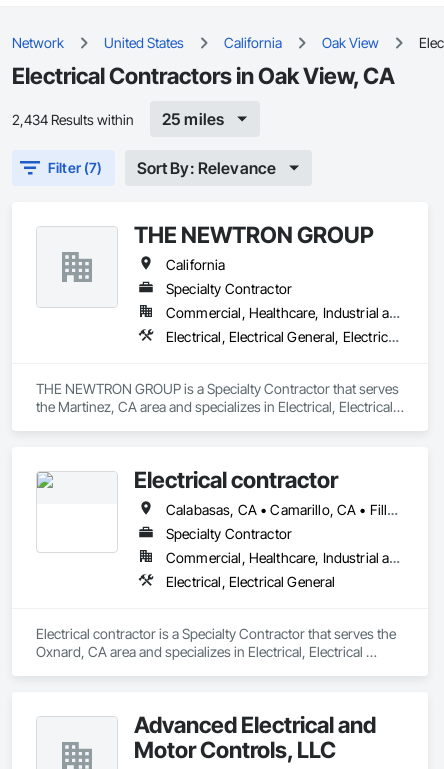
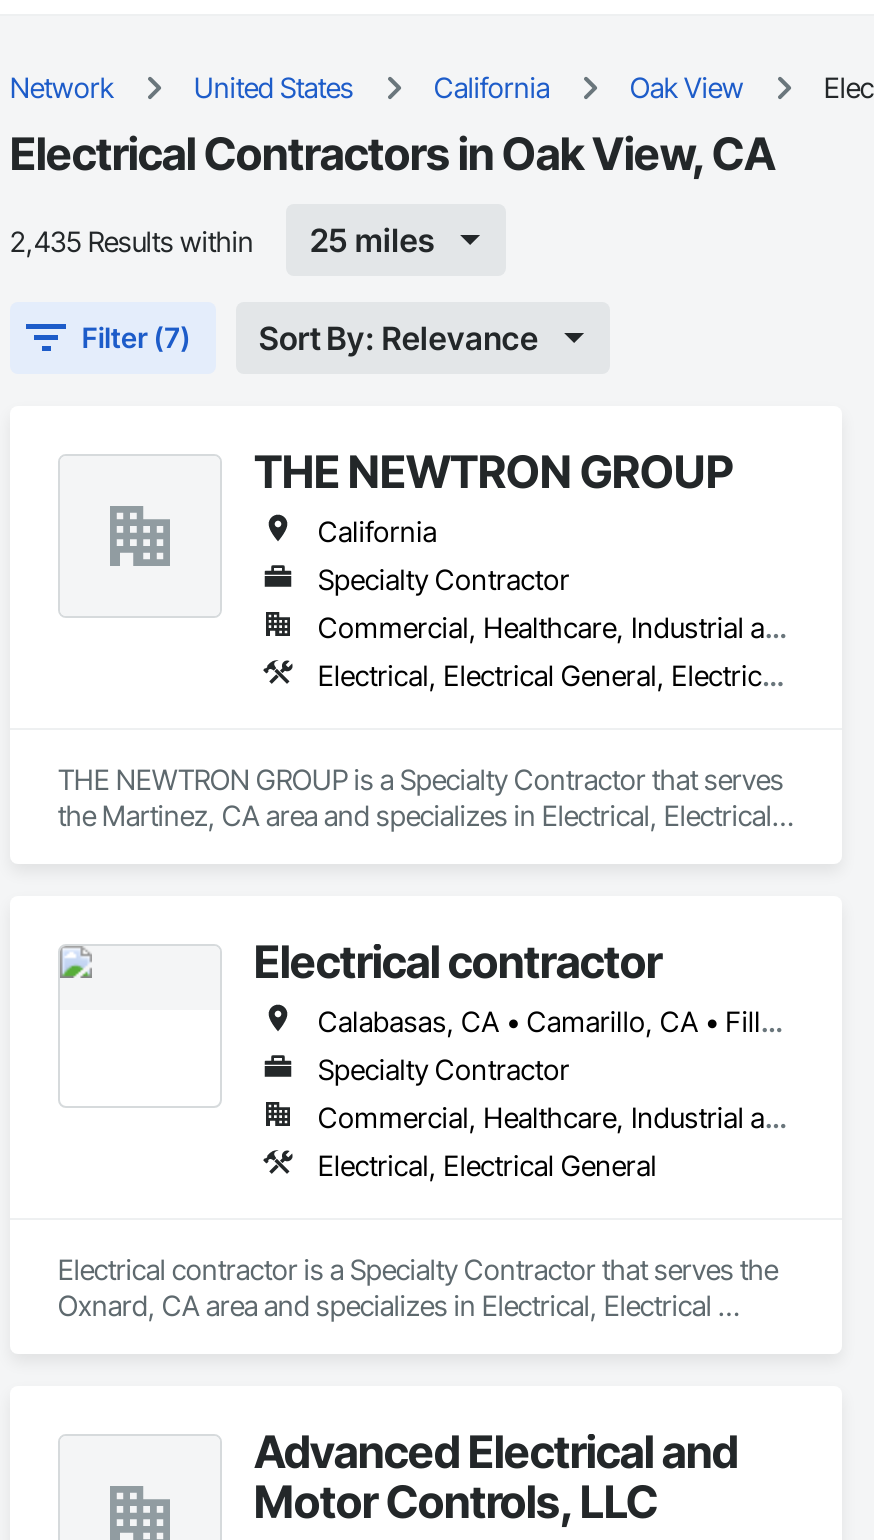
- 2,434 Results within
+ 2,435 Results within
